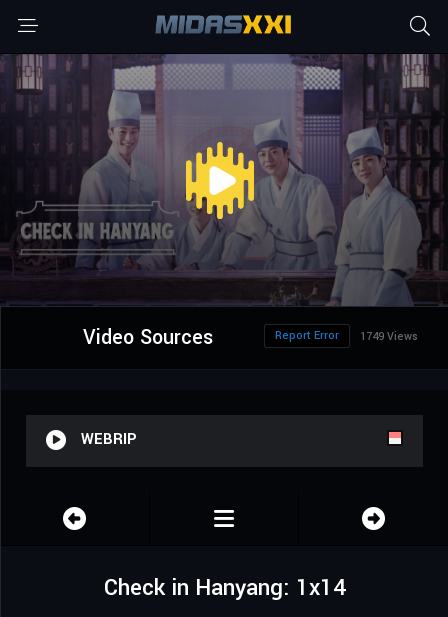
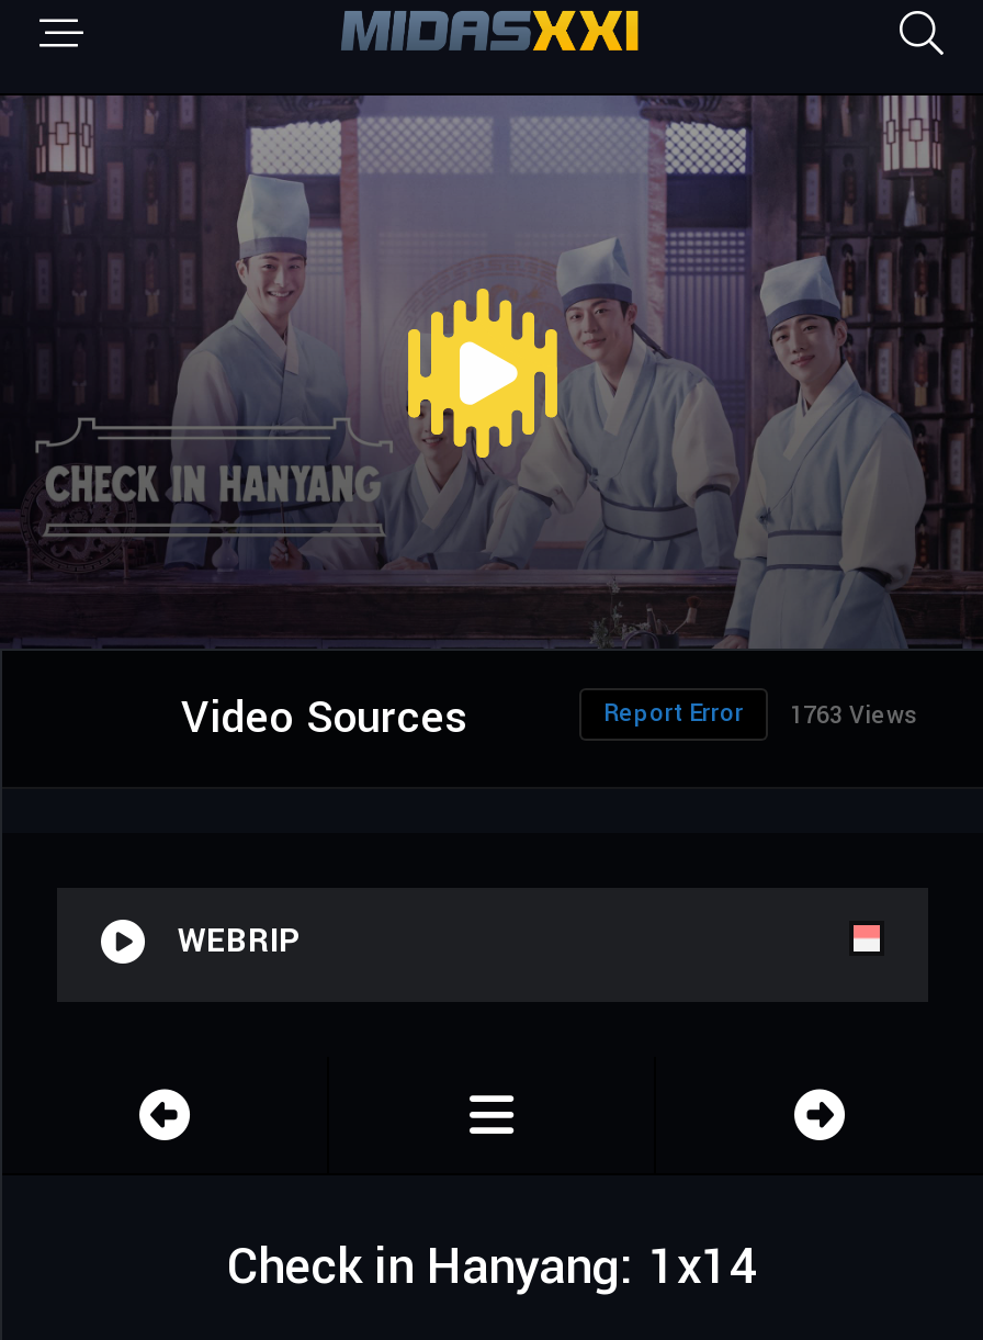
- Report Error 1749 Views
+ Report Error 1763 Views
